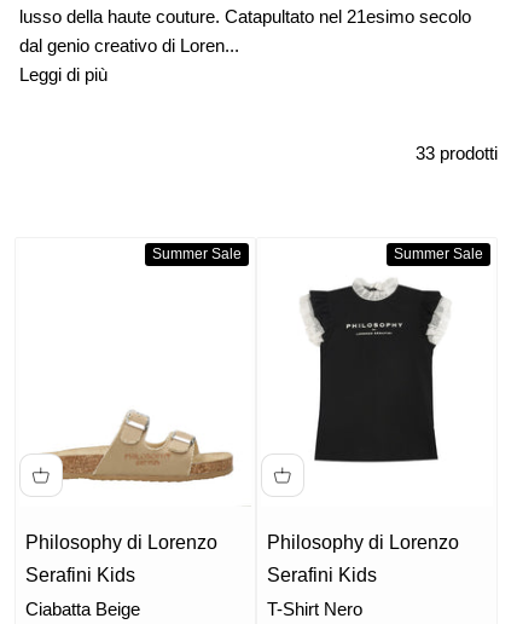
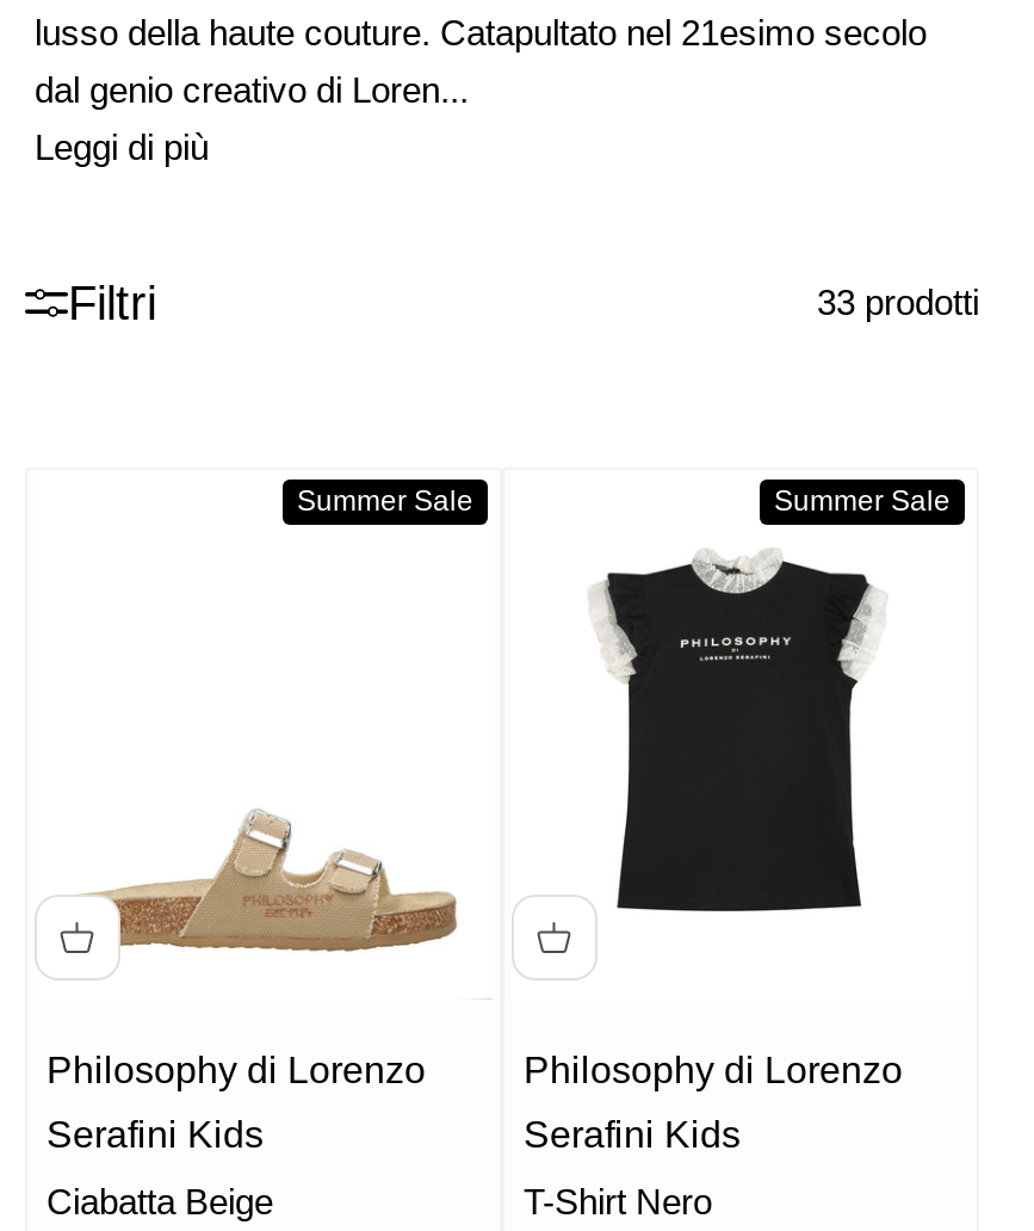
+ Filtri
